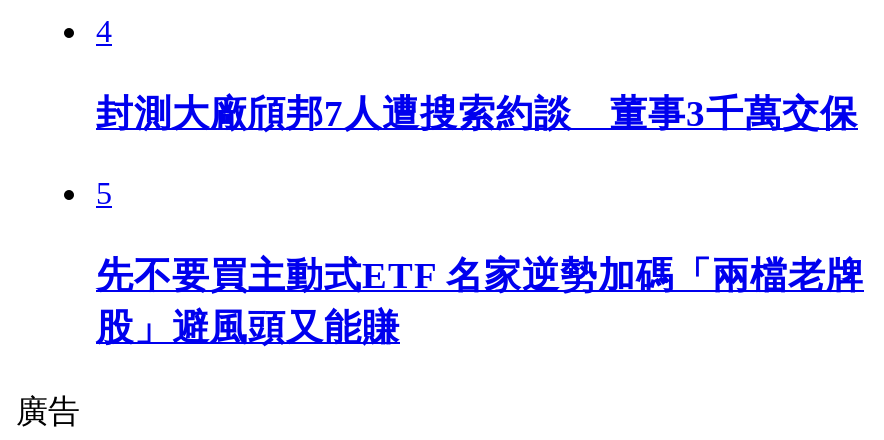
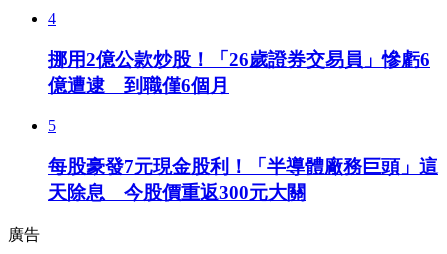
- 封測大廠頎邦7人遭搜索約談 董事3千萬交保
+ 挪用2億公款炒股！「26歲證券交易員」慘虧6
+ 億遭逮 到職僅6個月

- 先不要買主動式ETF 名家逆勢加碼「兩檔老牌
- 股」避風頭又能賺
+ 每股豪發7元現金股利！「半導體廠務巨頭」這
+ 天除息 今股價重返300元大關
